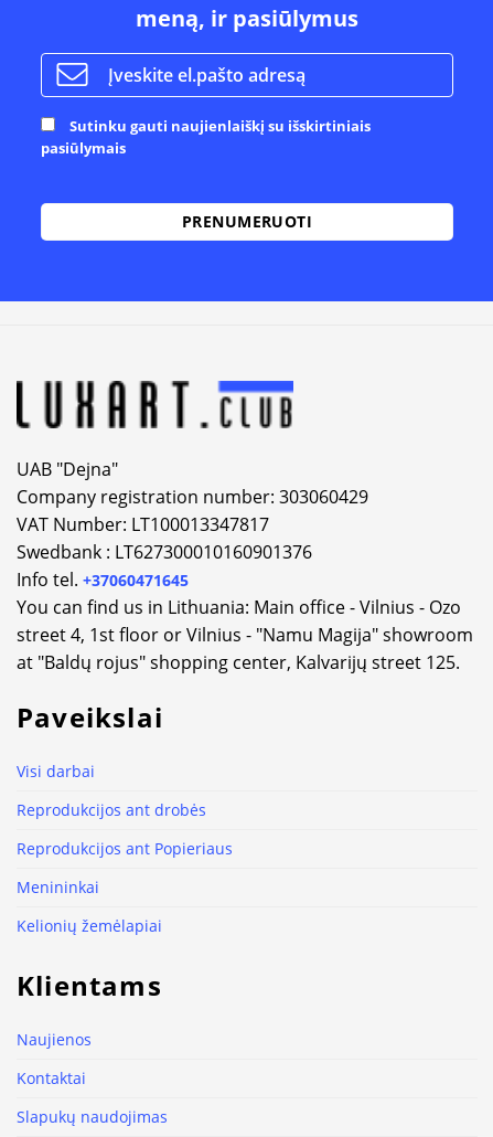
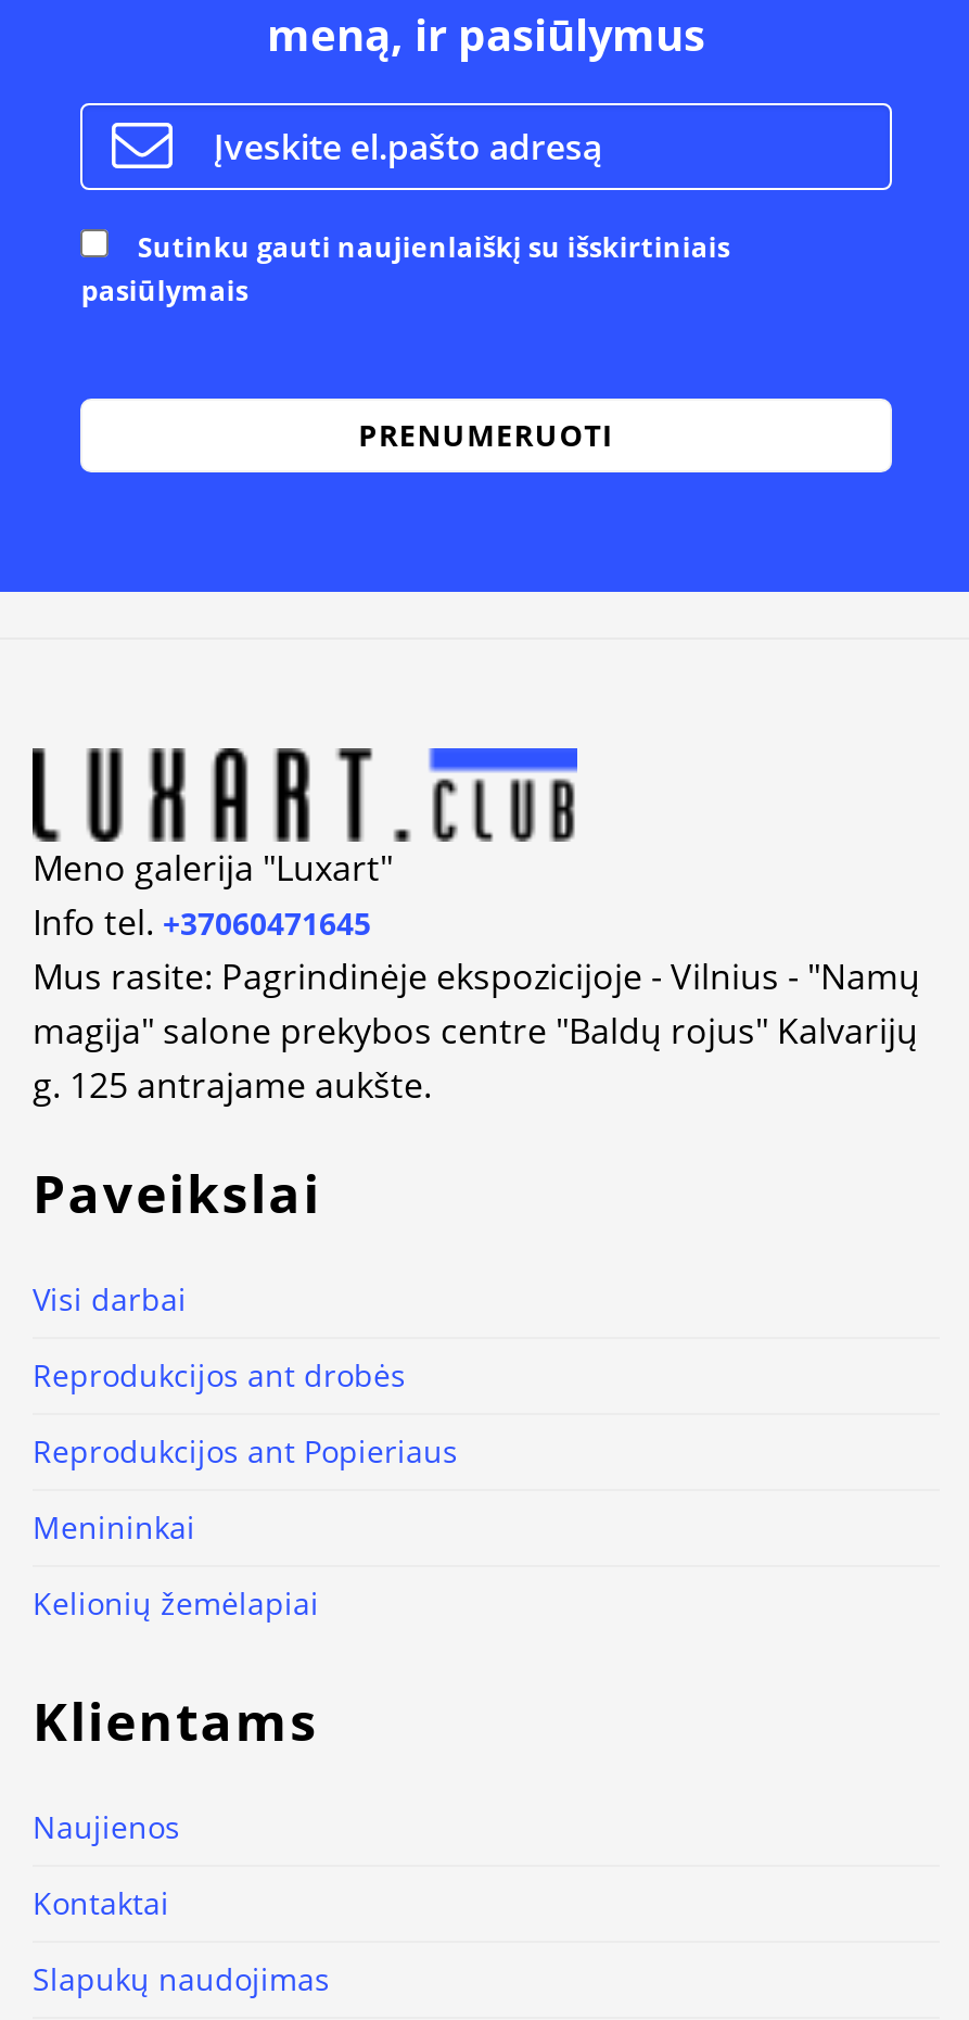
- UAB "Dejna"
- Company registration number: 303060429
- VAT Number: LT100013347817
- Swedbank : LT627300010160901376
+ Meno galerija "Luxart"

- You can find us in Lithuania: Main office - Vilnius - Ozo
- street 4, 1st floor or Vilnius - "Namu Magija" showroom
- at "Baldų rojus" shopping center, Kalvarijų street 125.
+ Mus rasite: Pagrindinėje ekspozicijoje - Vilnius - "Namų
+ magija" salone prekybos centre "Baldų rojus" Kalvarijų
+ g. 125 antrajame aukšte.
